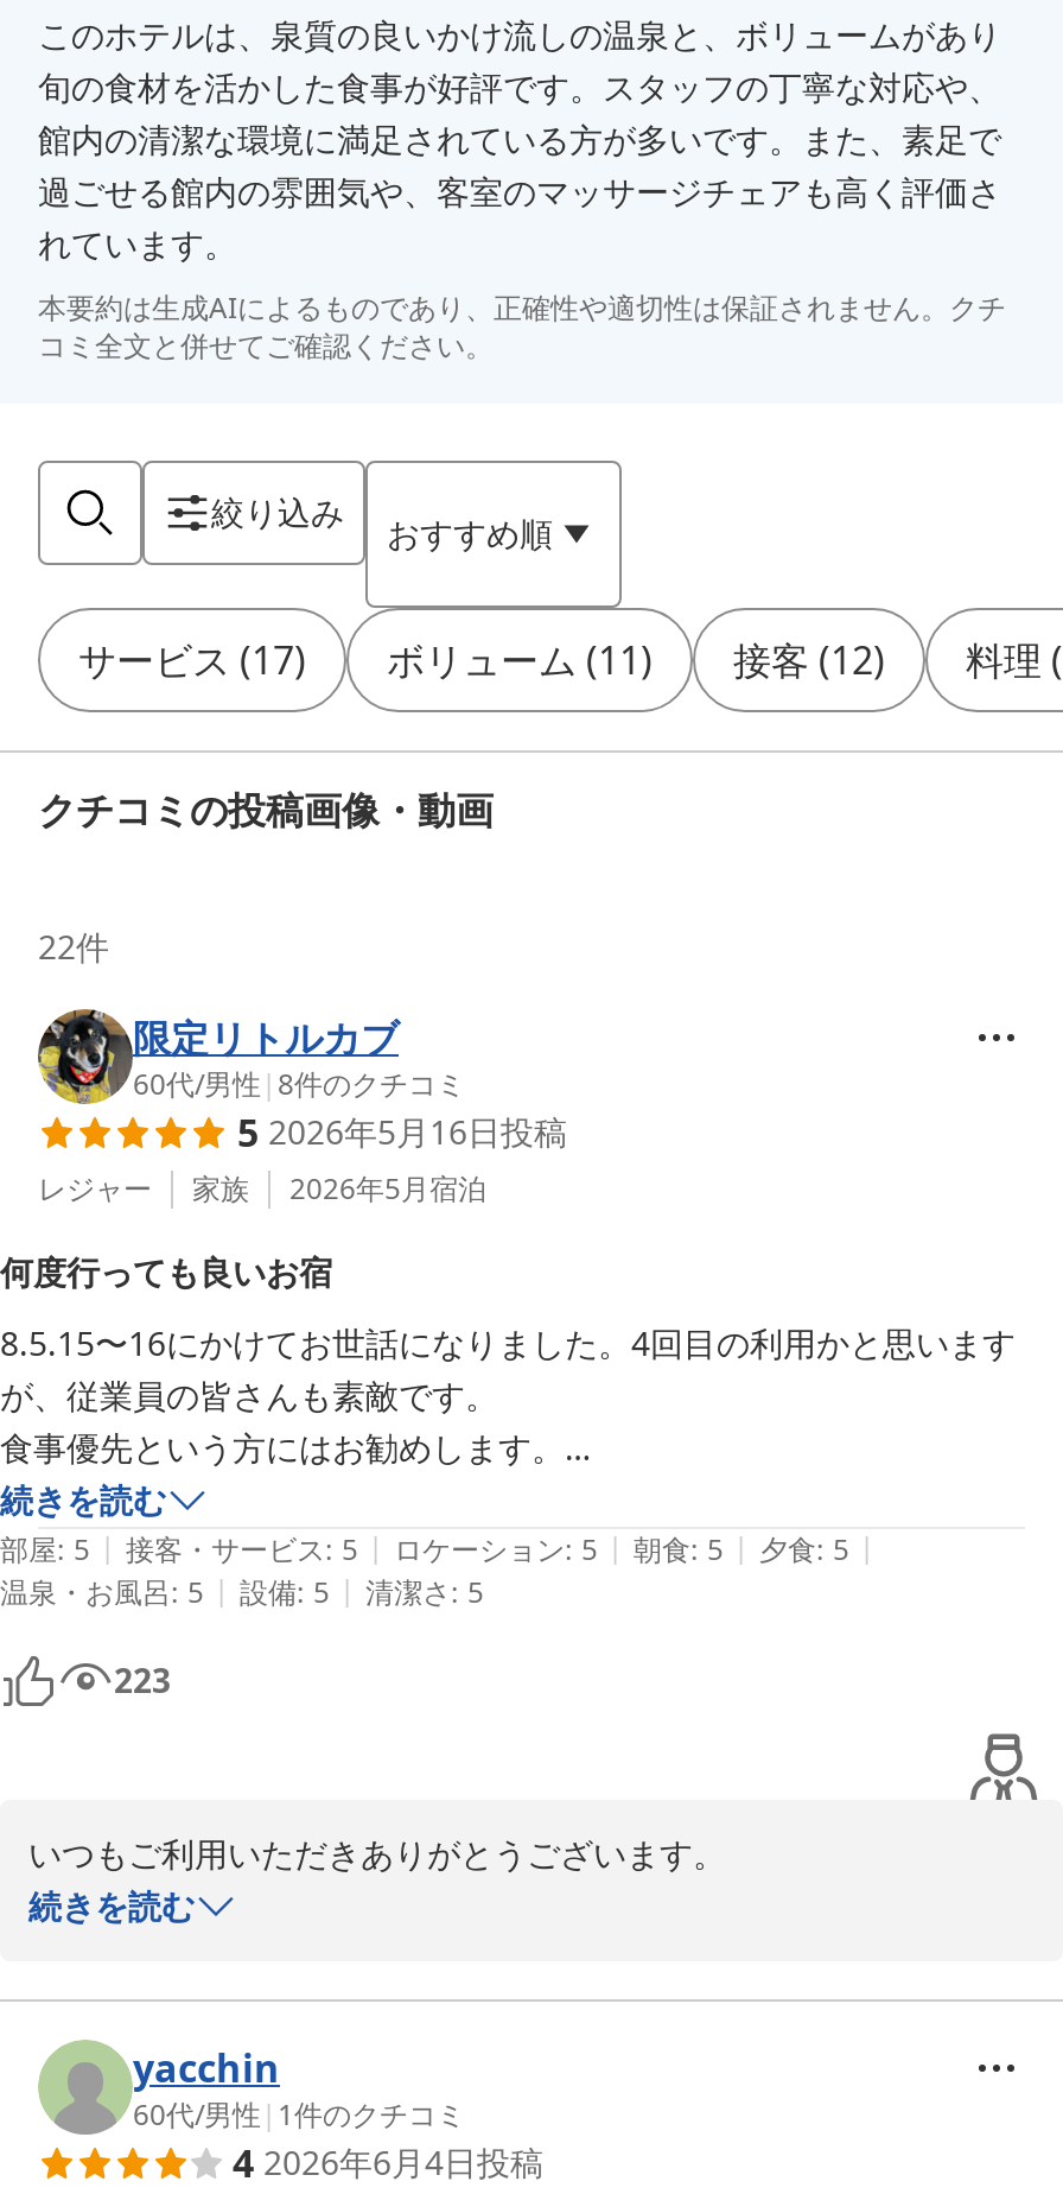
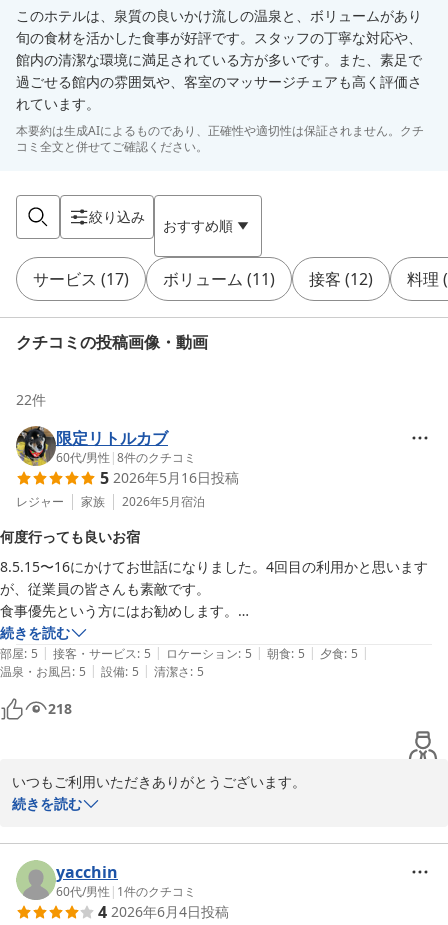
- 223
+ 218
